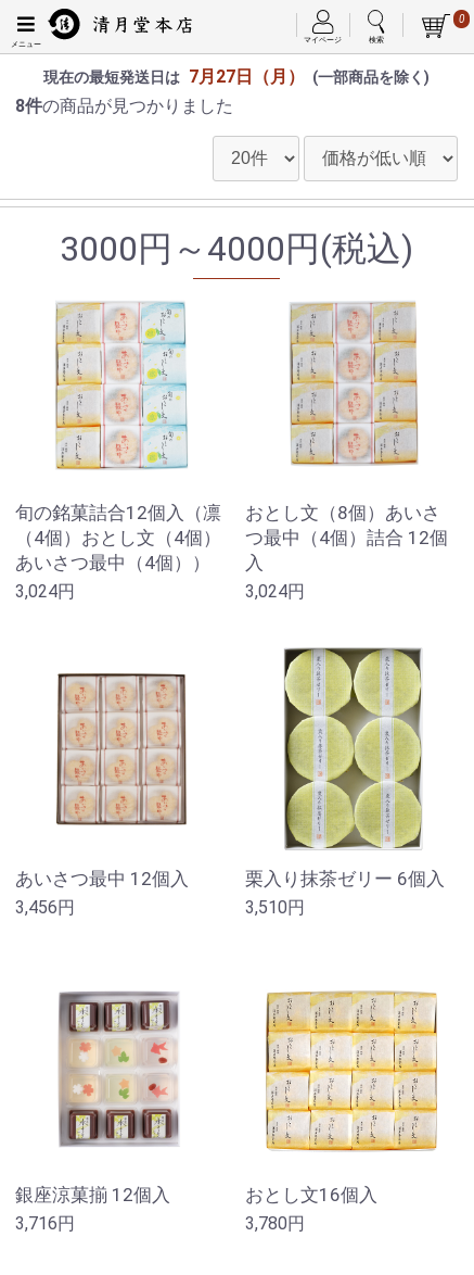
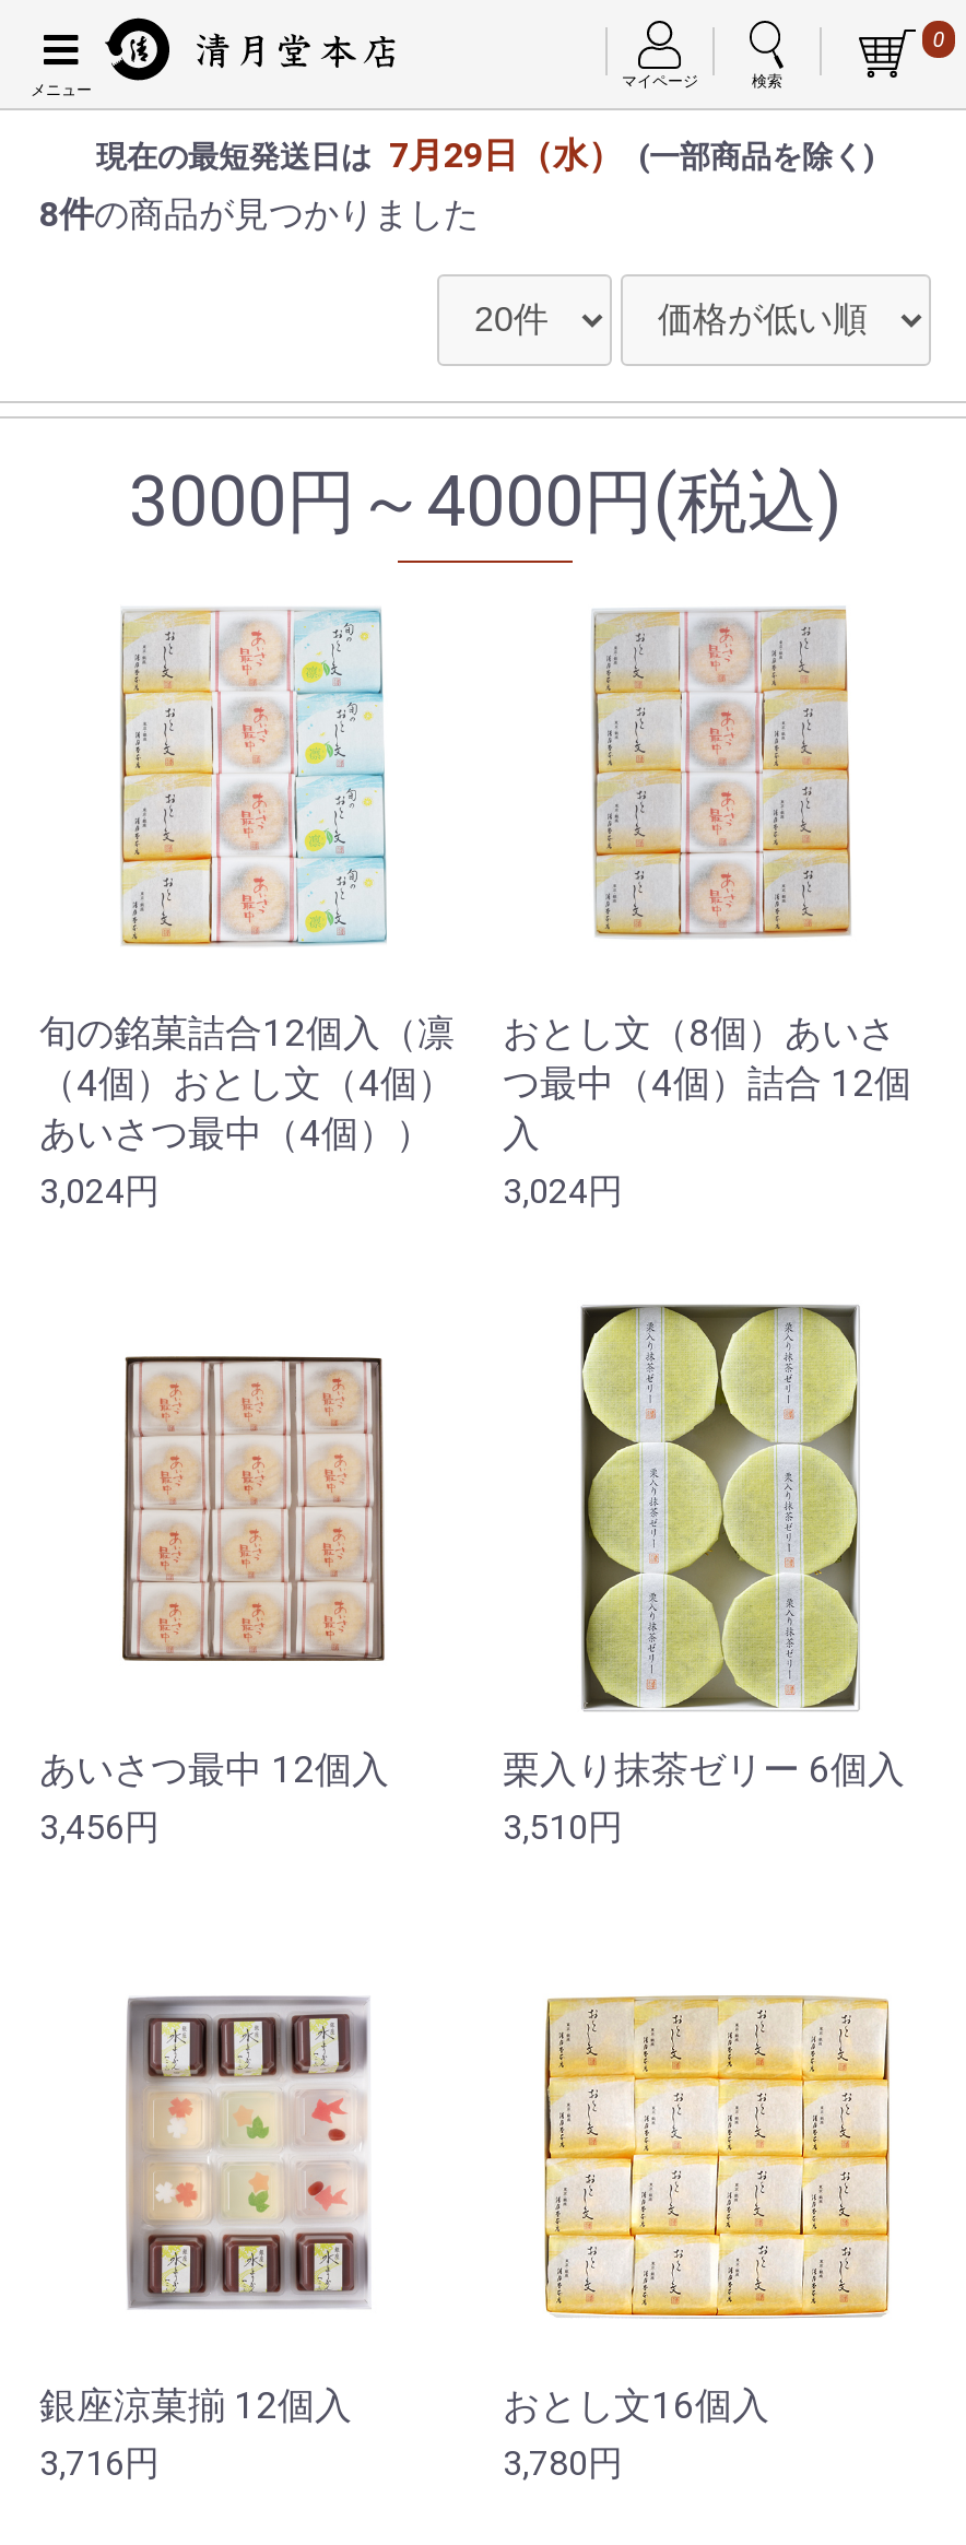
- 現在の最短発送日は 7月27日（月） (一部商品を除く)
+ 現在の最短発送日は 7月29日（水） (一部商品を除く)
